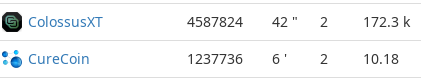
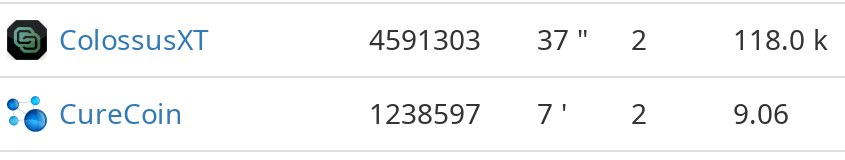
- 4587824
+ 4591303

- 172.3 k
+ 118.0 k

- 1237736
+ 1238597

- 6 '
+ 7 '

- 10.18
+ 9.06
